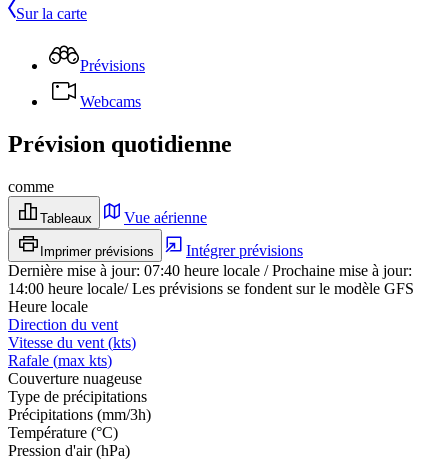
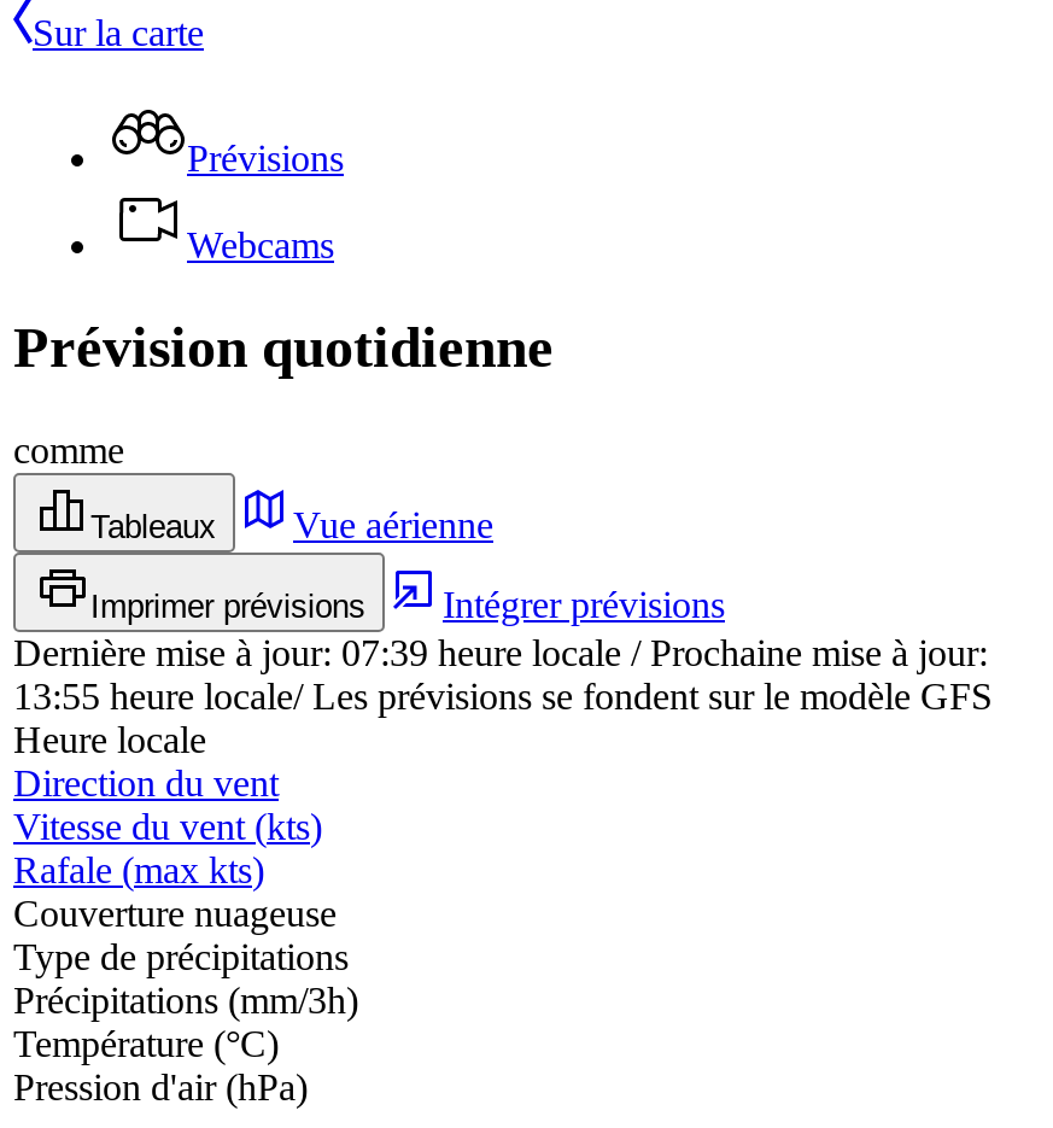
- Dernière mise à jour:07:40 heure locale / Prochaine mise à jour:
+ Dernière mise à jour:07:39 heure locale / Prochaine mise à jour:

- 14:00 heure locale/ Les prévisions se fondent sur le modèle GFS
+ 13:55 heure locale/ Les prévisions se fondent sur le modèle GFS
